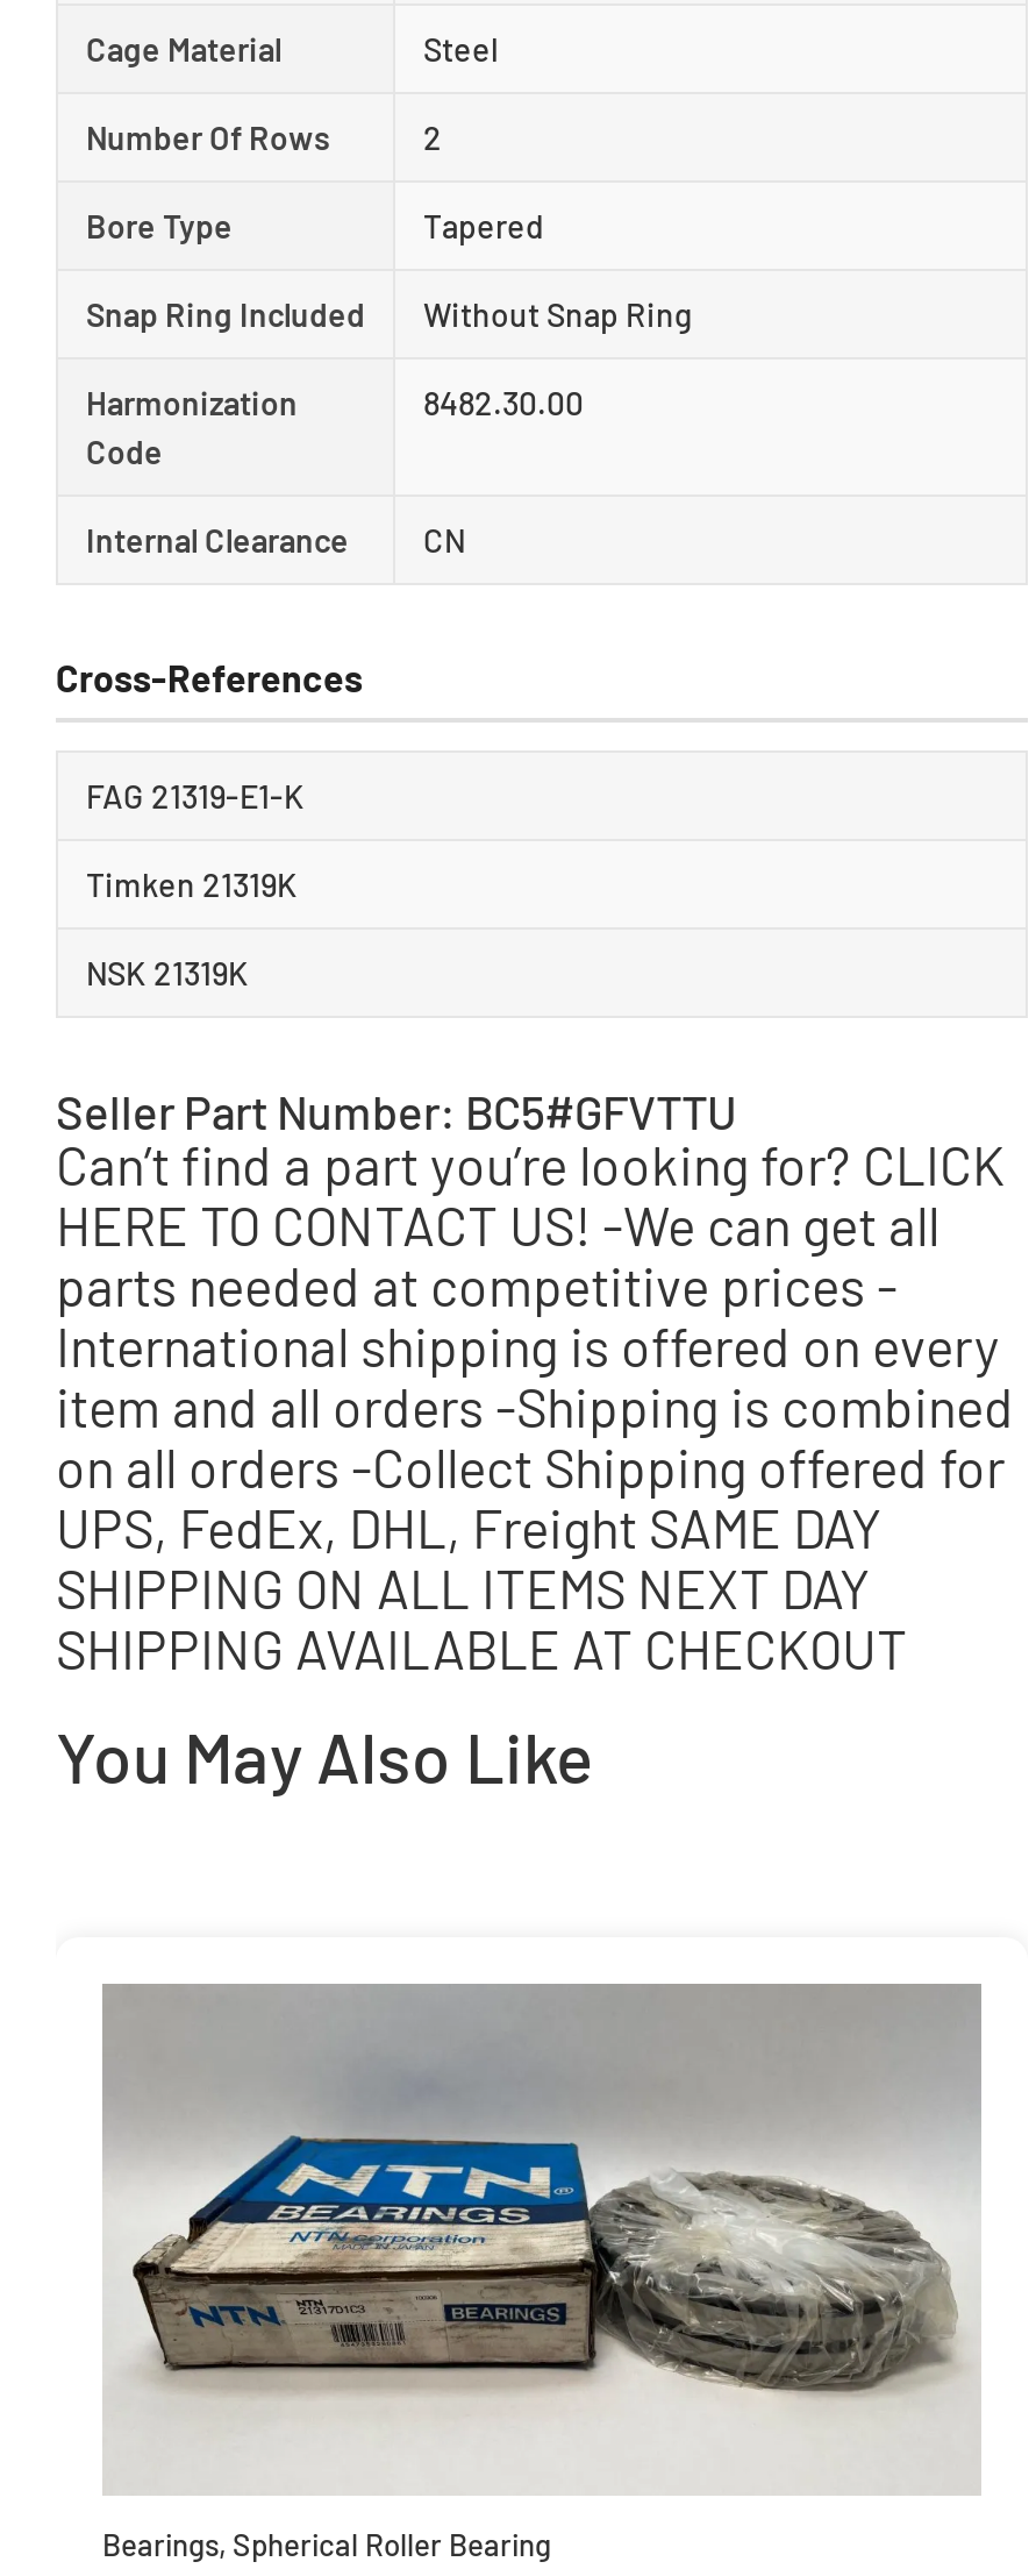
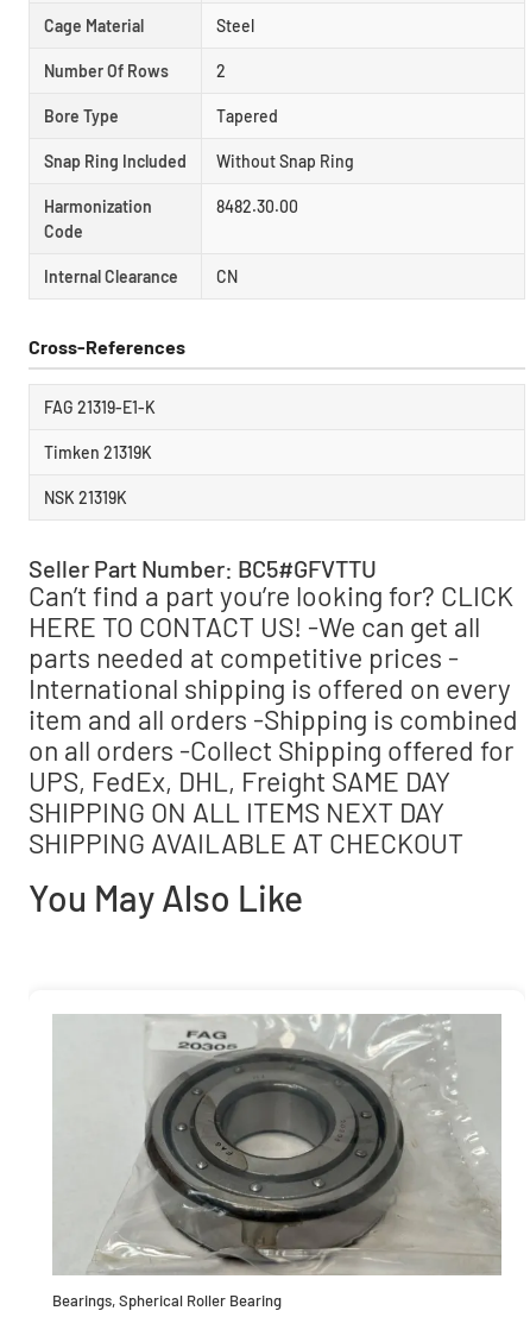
- [image]
+ [image]
